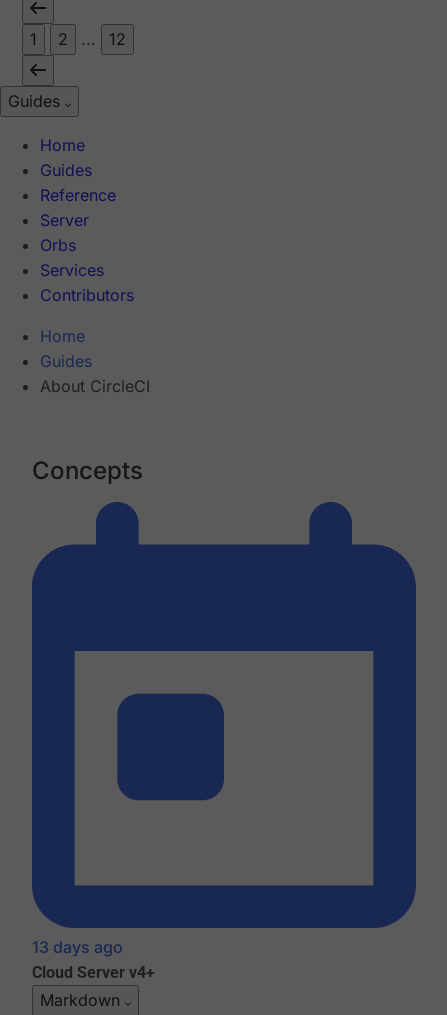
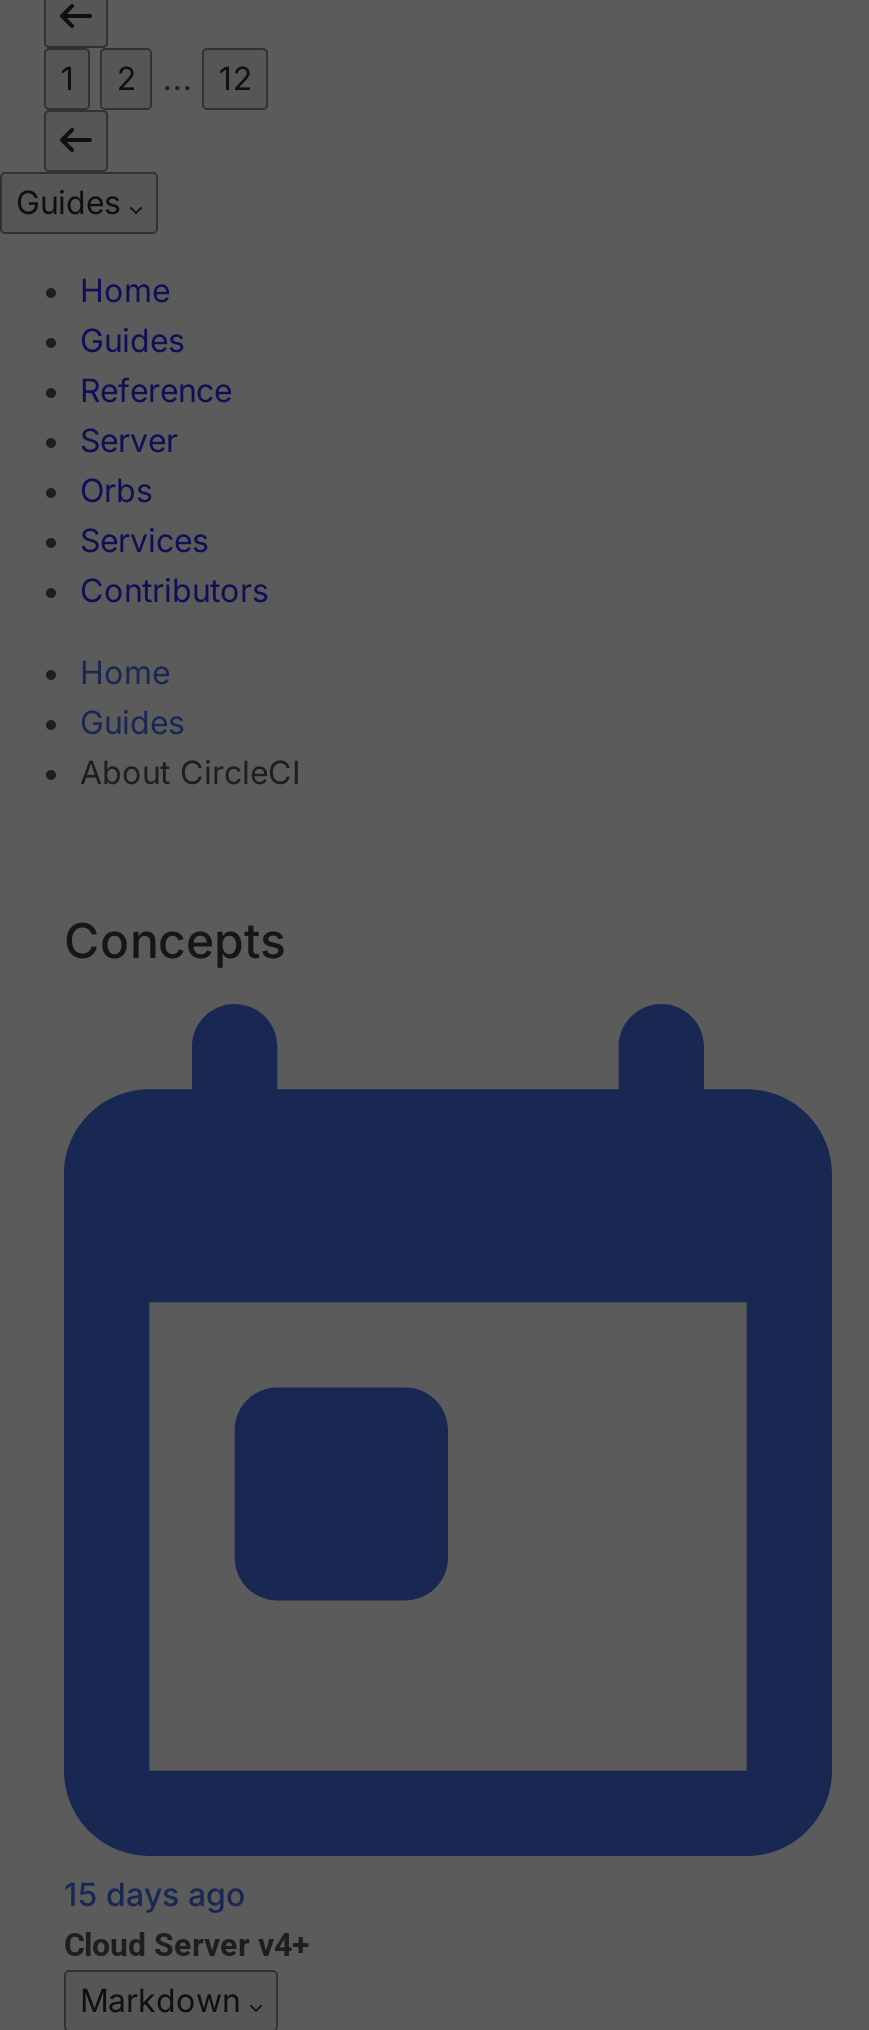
- 13 days ago
+ 15 days ago
